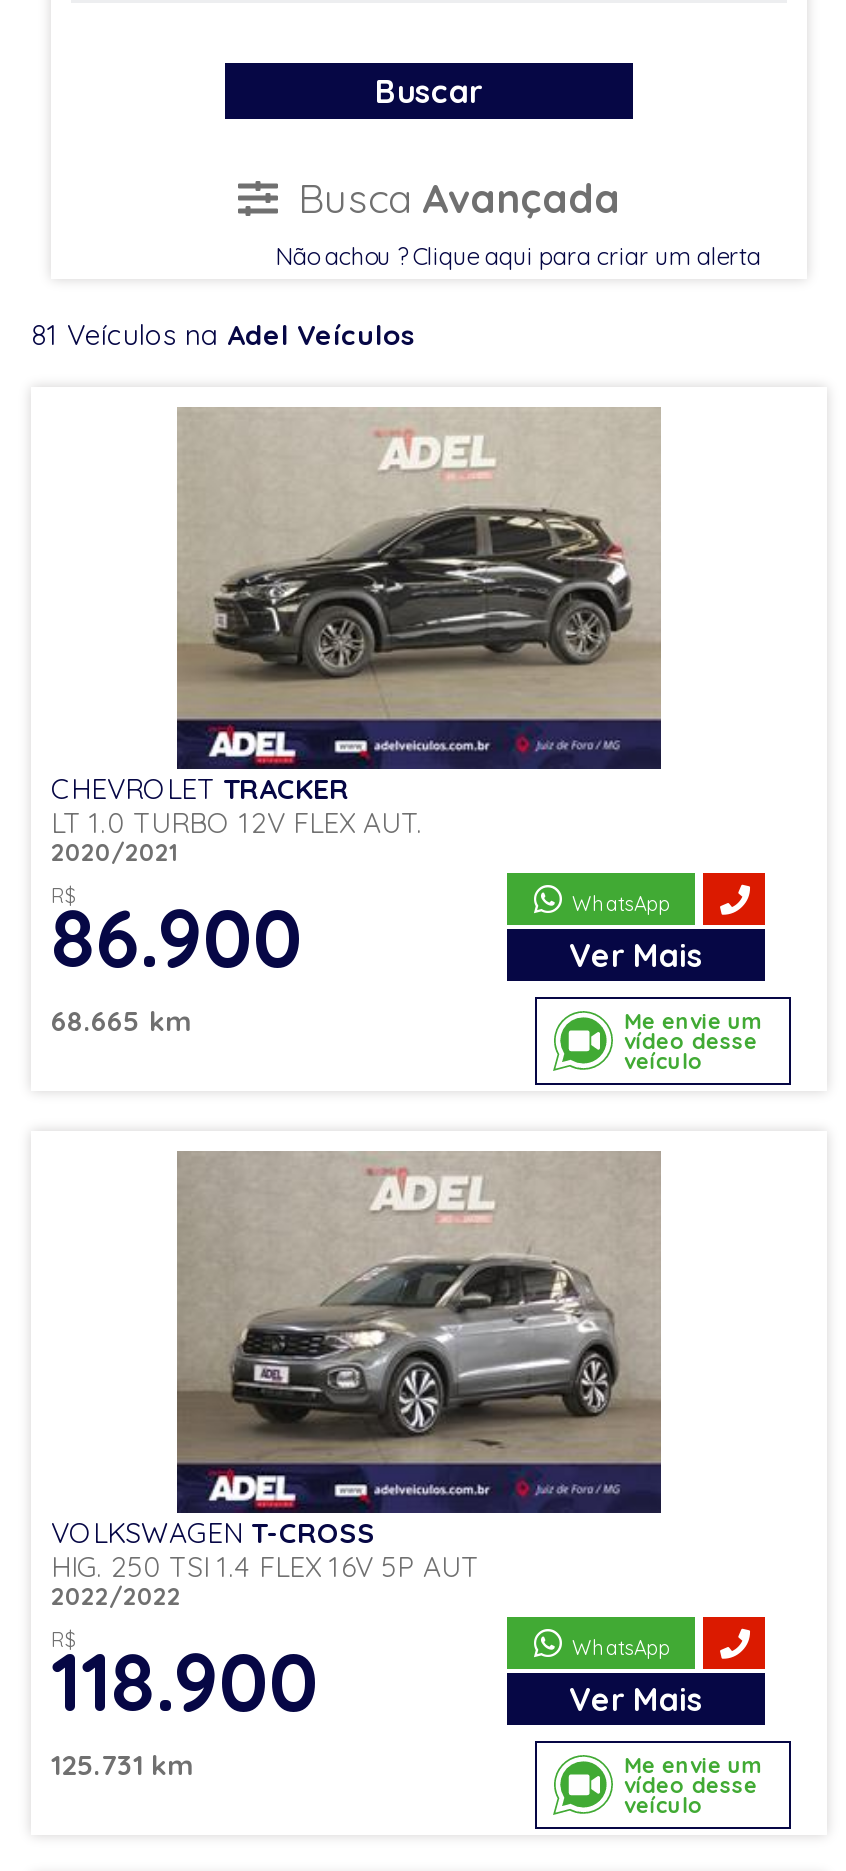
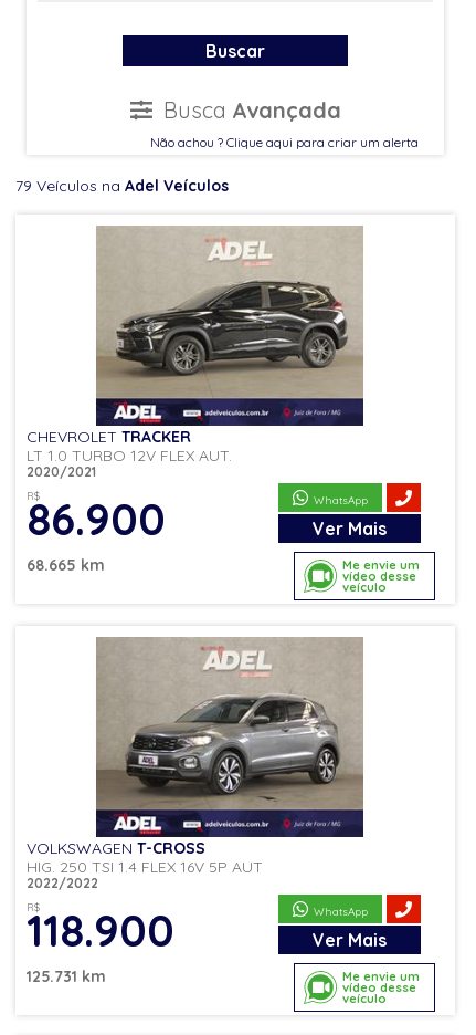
- 81 Veículos na Adel Veículos
+ 79 Veículos na Adel Veículos
